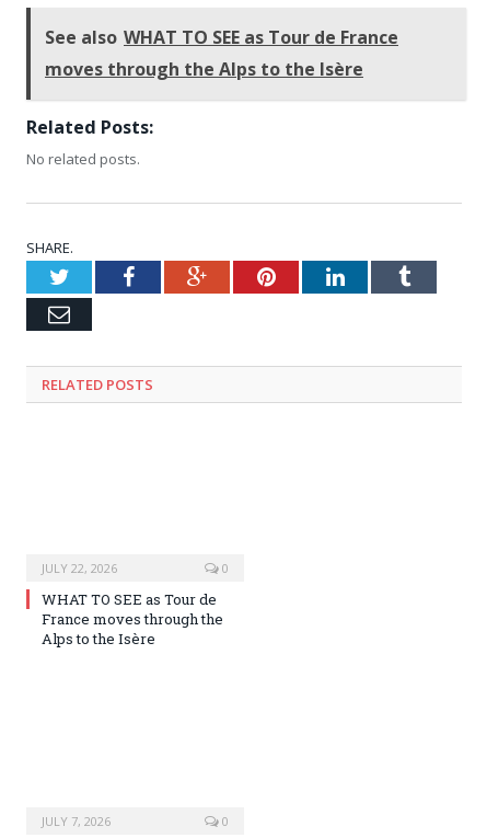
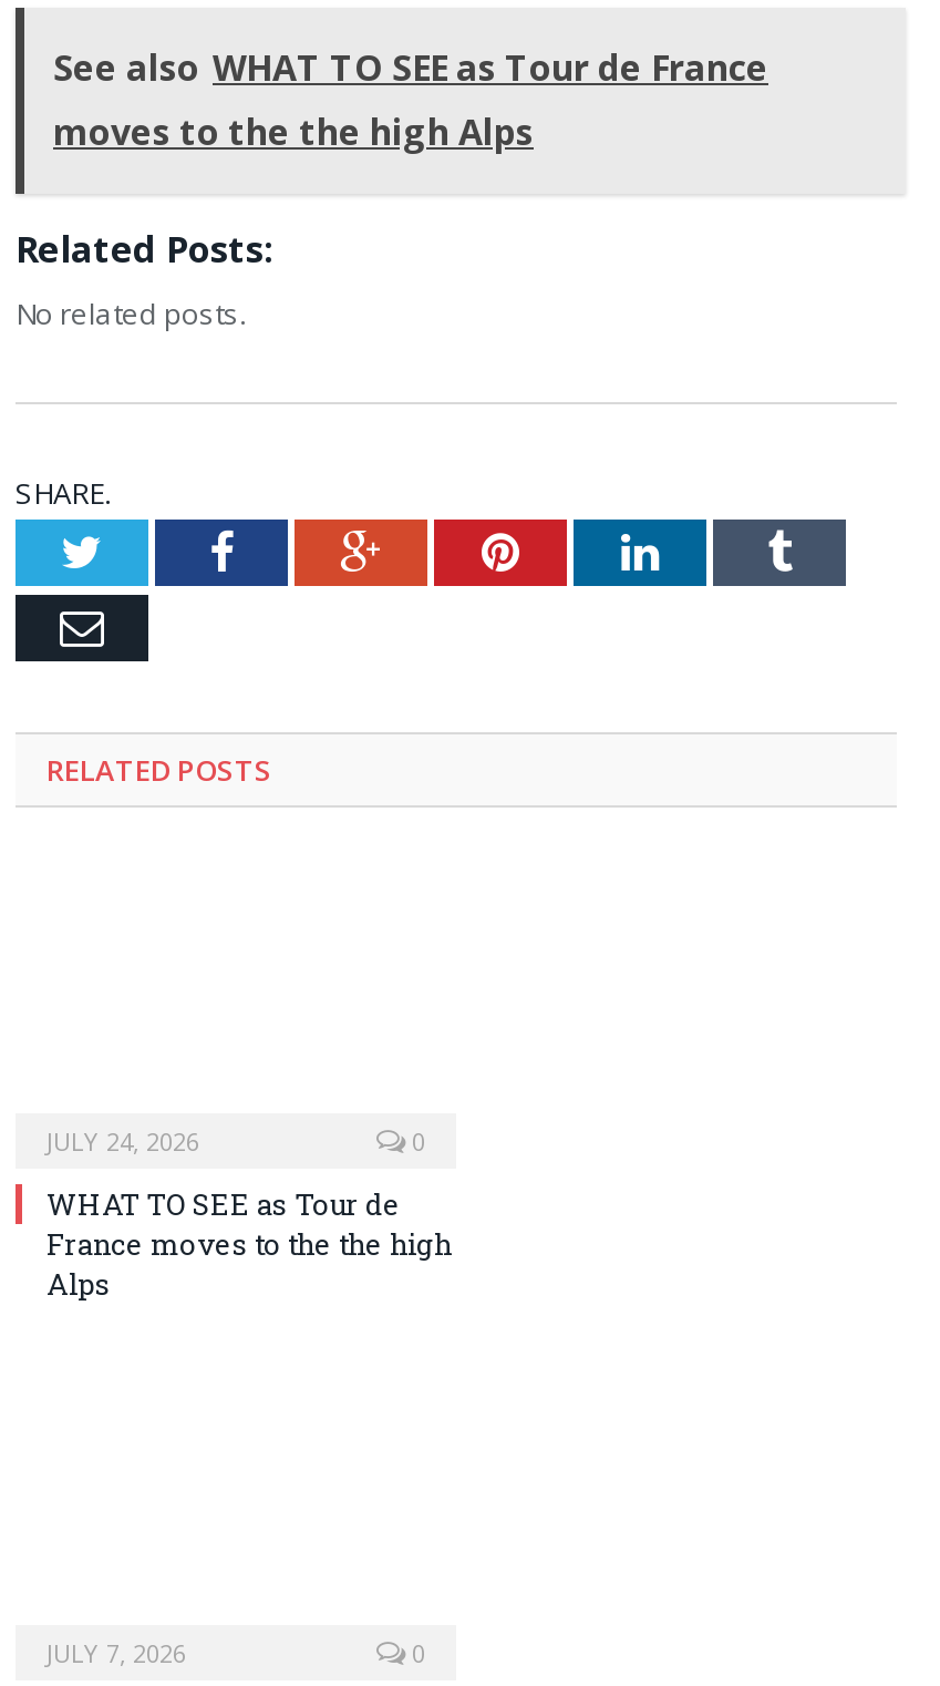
- moves through the Alps to the Isère
+ moves to the the high Alps

- JULY 22, 2026
+ JULY 24, 2026

- France moves through the
- Alps to the Isère
+ France moves to the the high
+ Alps
